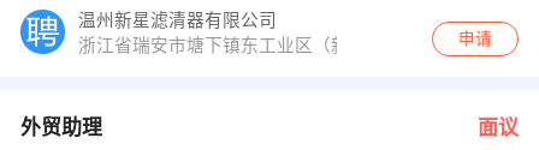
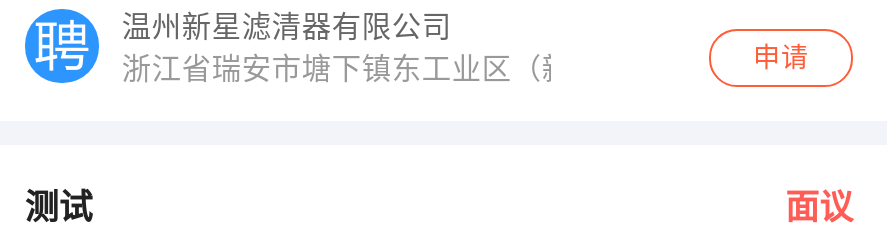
- 外贸助理
+ 测试
